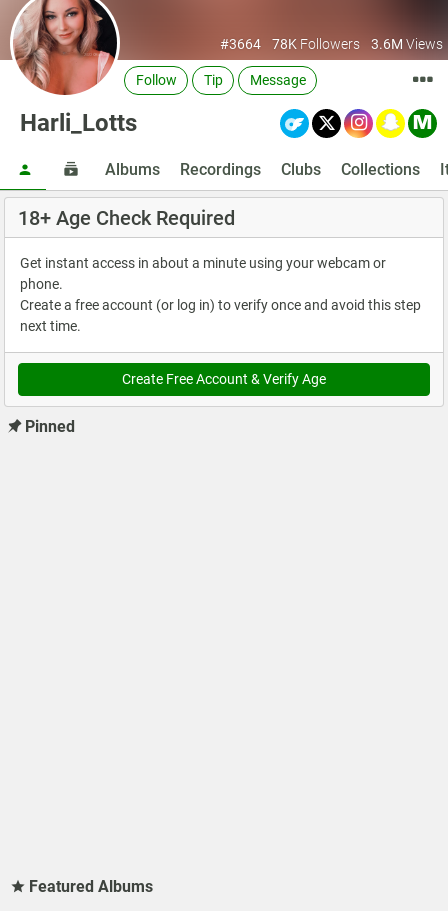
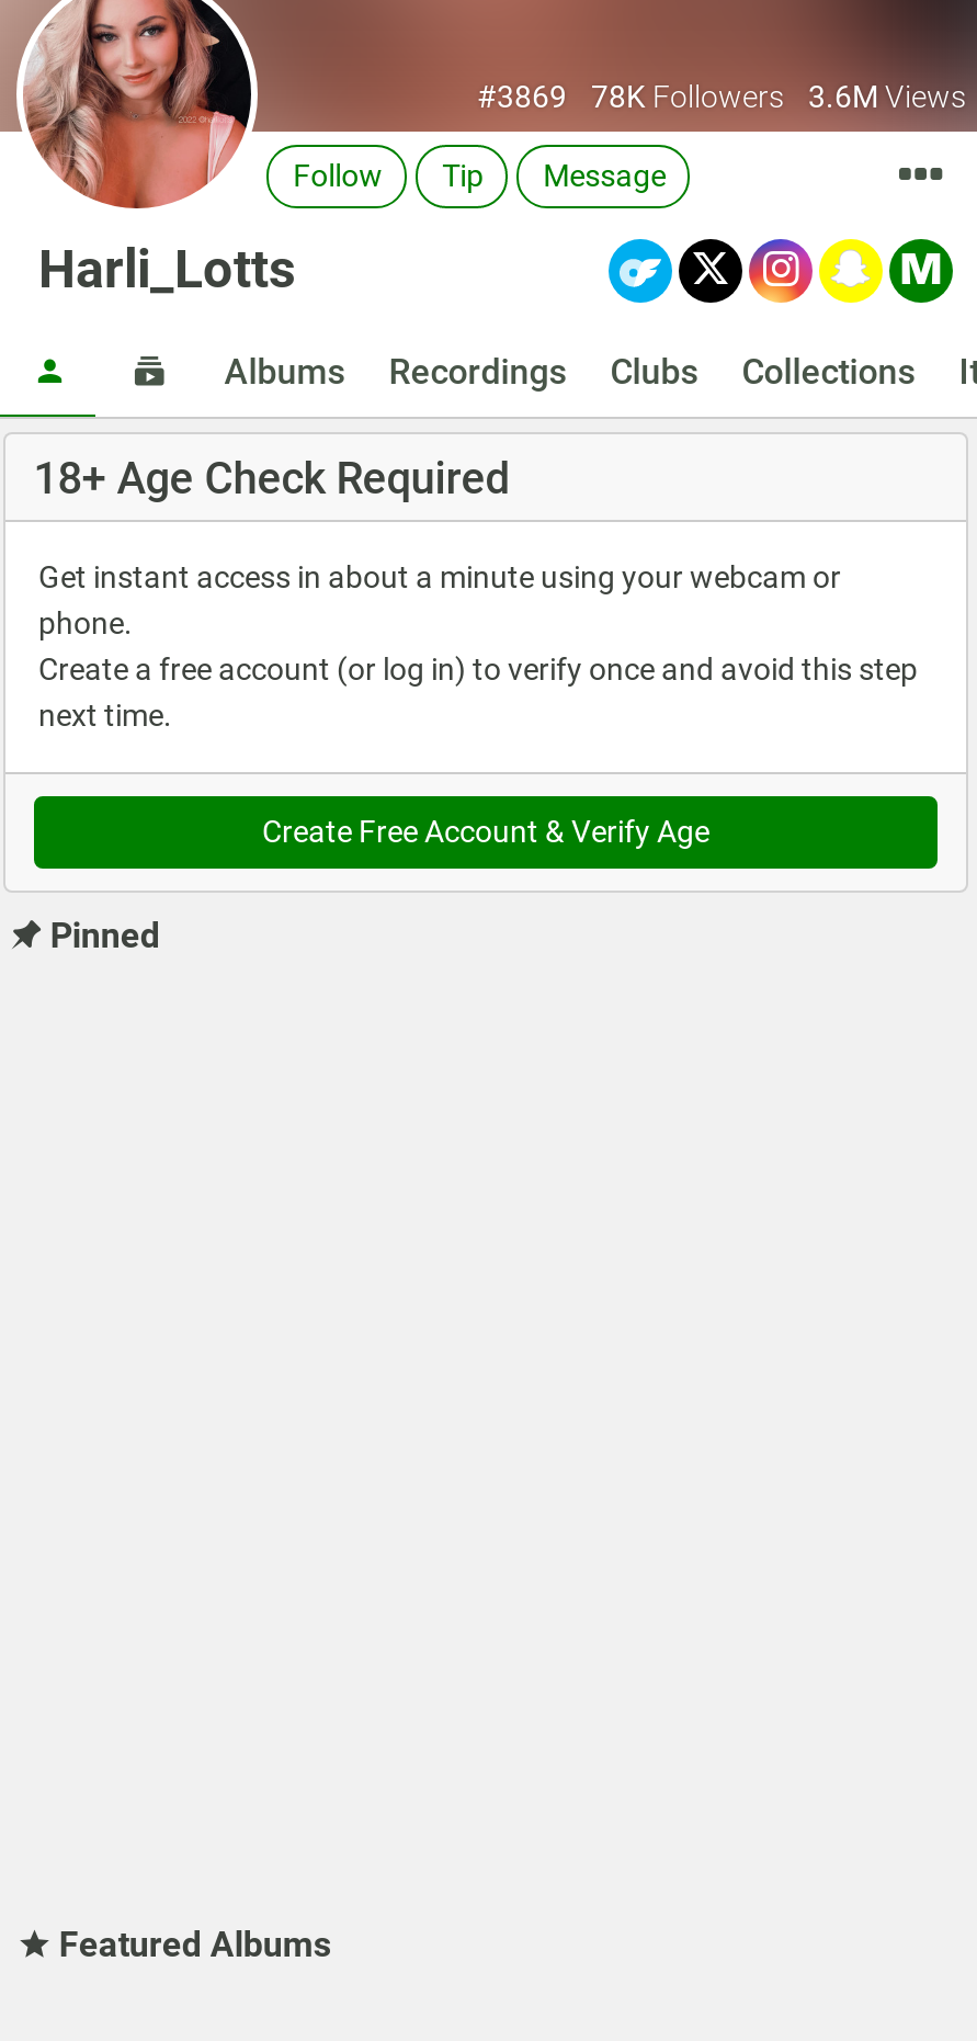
- #3664 78K Followers 3.6M Views
+ #3869 78K Followers 3.6M Views
